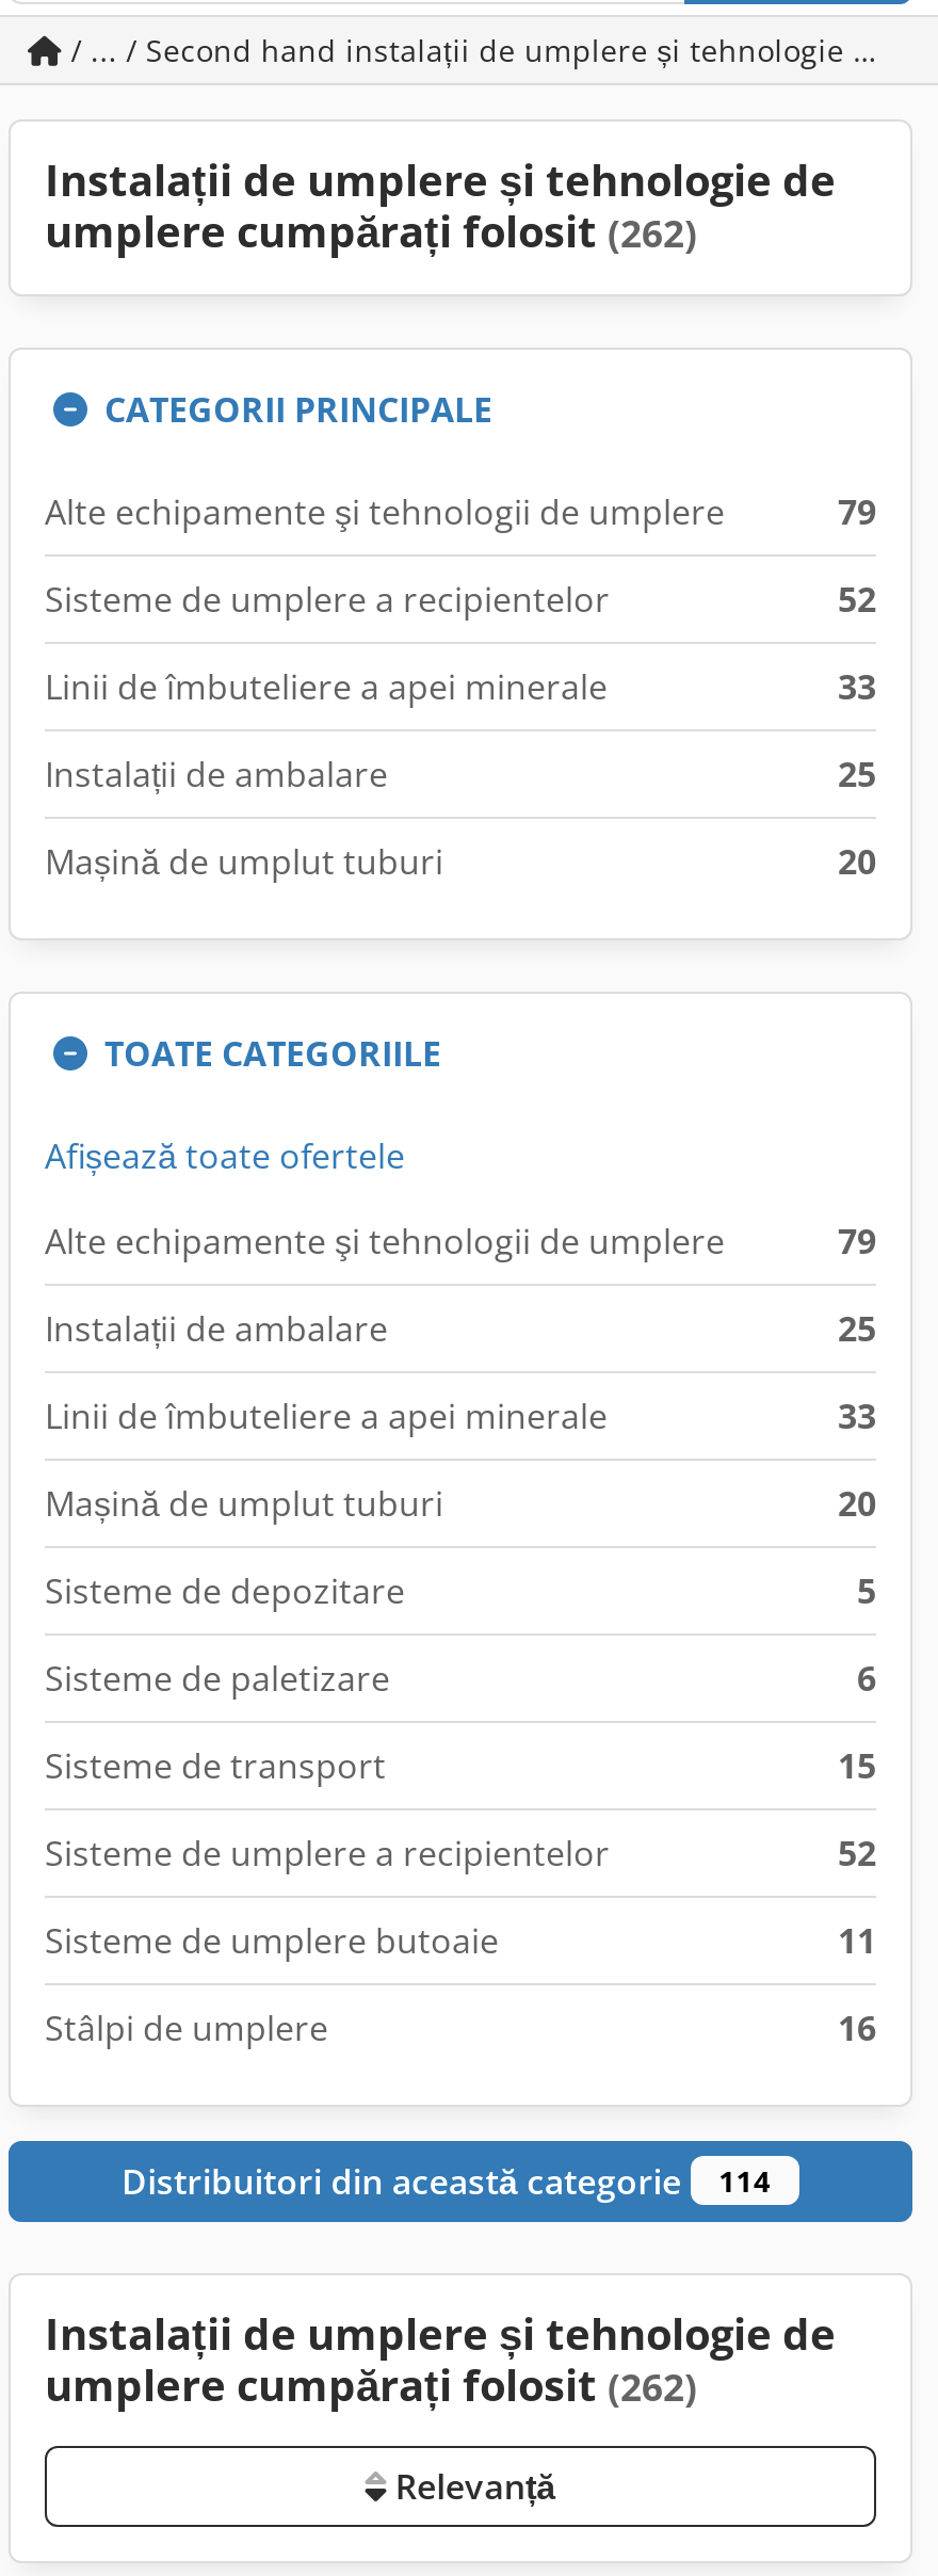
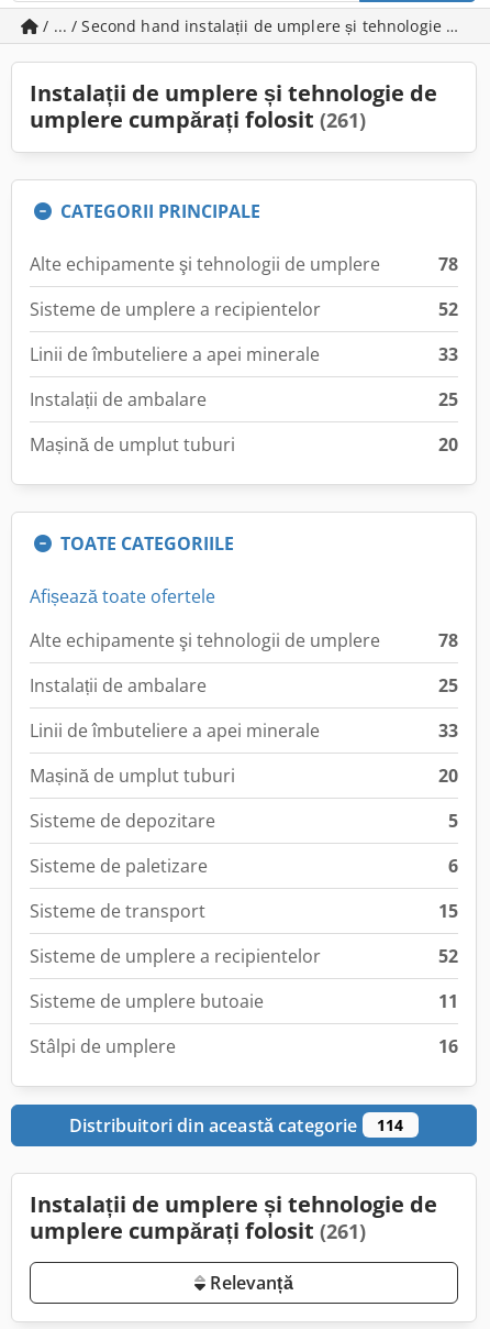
- umplere cumpărați folosit (262)
+ umplere cumpărați folosit (261)

- 79
+ 78

- 79
+ 78

- umplere cumpărați folosit (262)
+ umplere cumpărați folosit (261)
